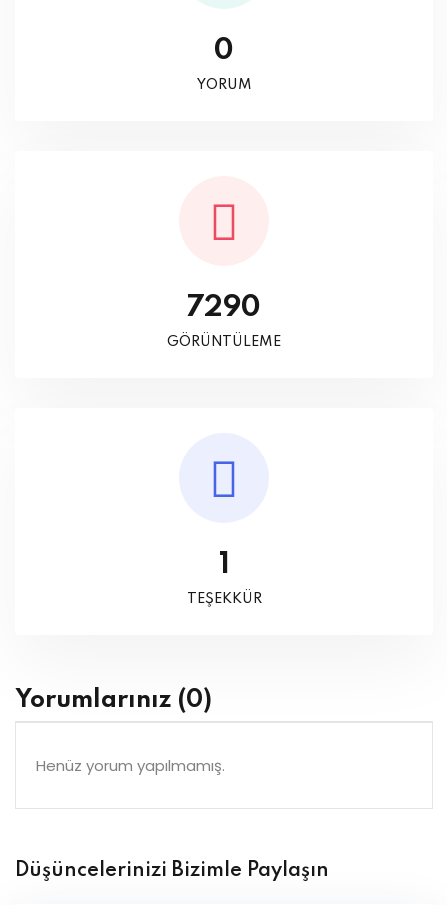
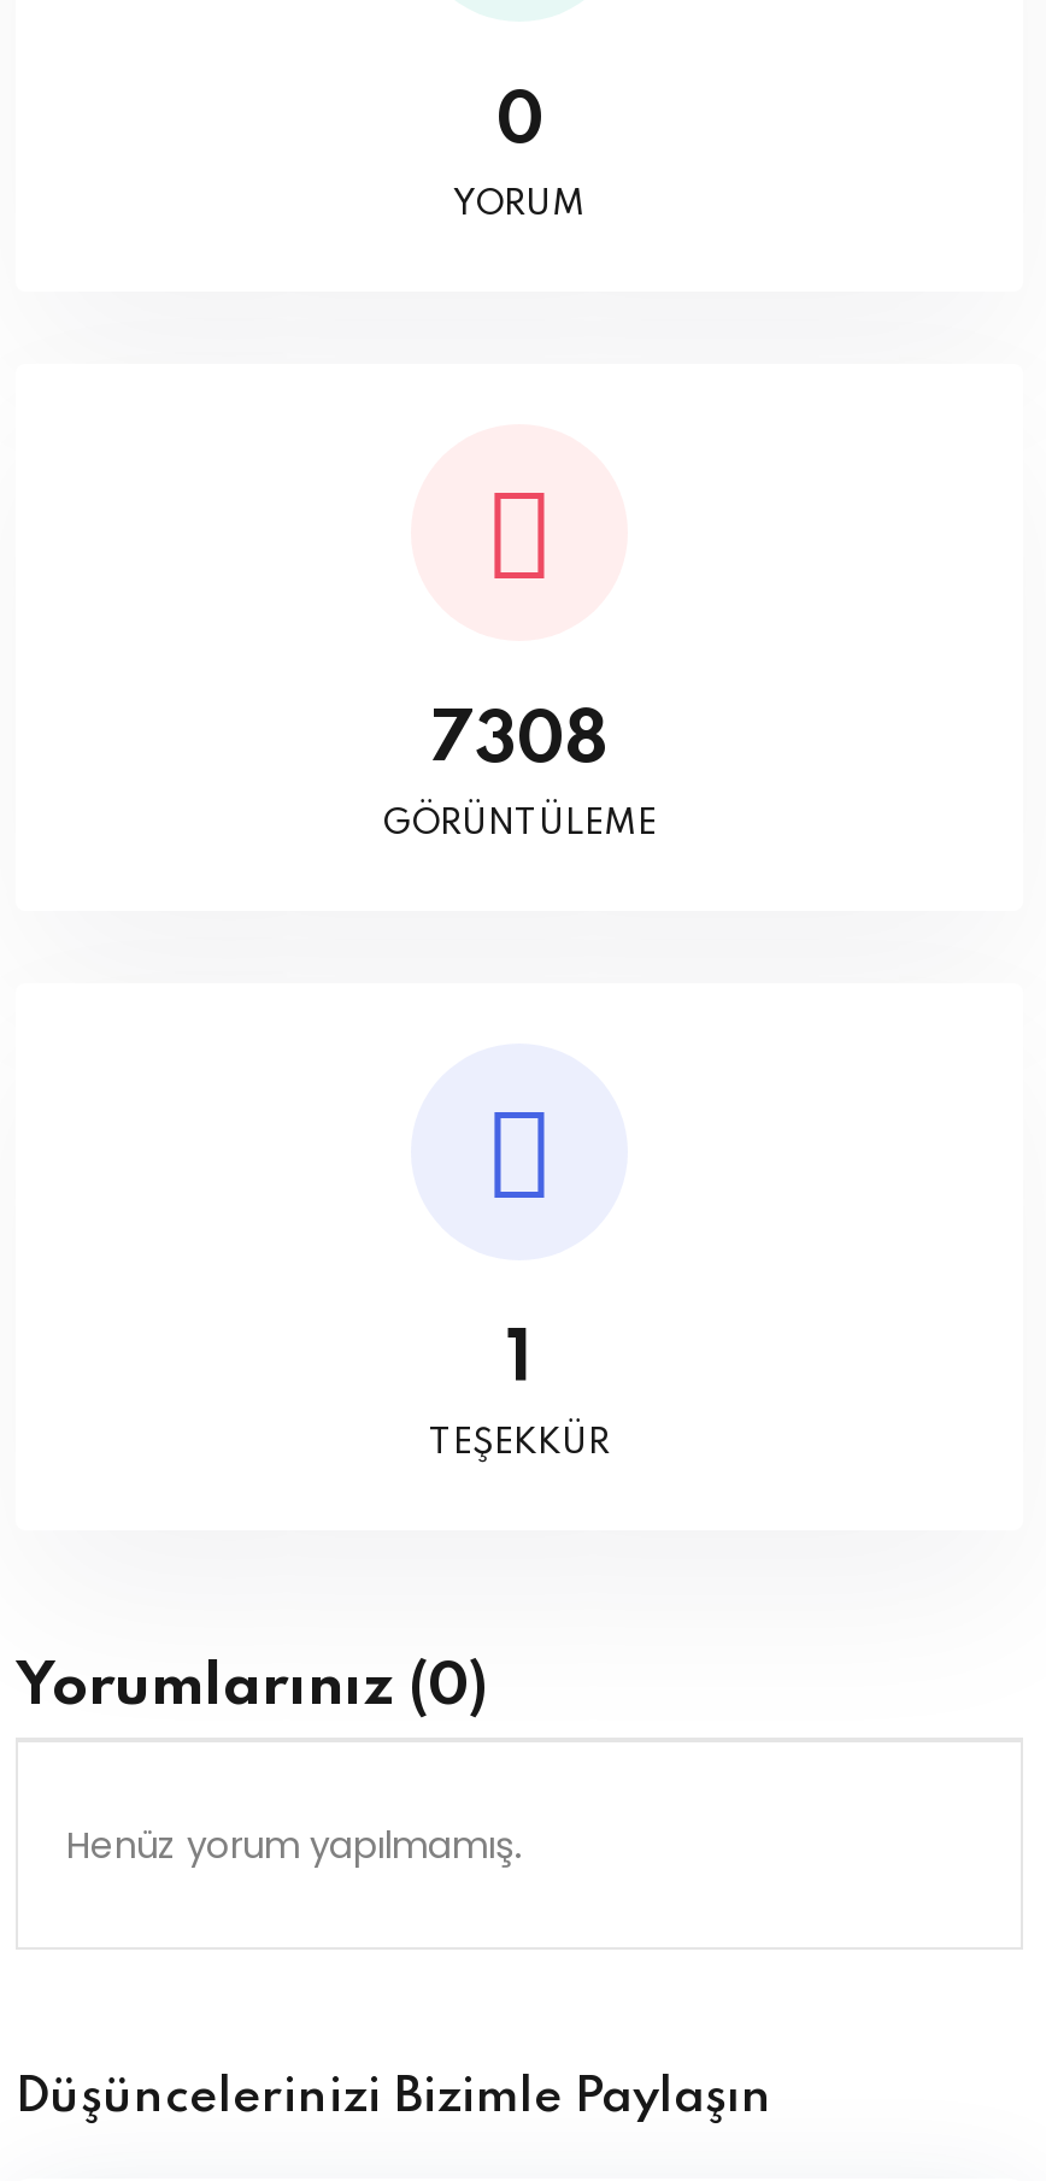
- 7290
+ 7308
